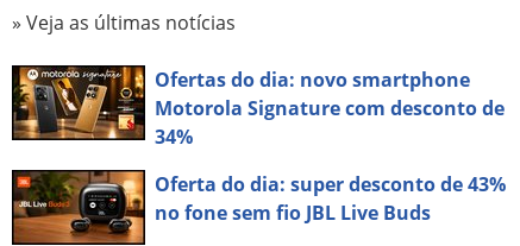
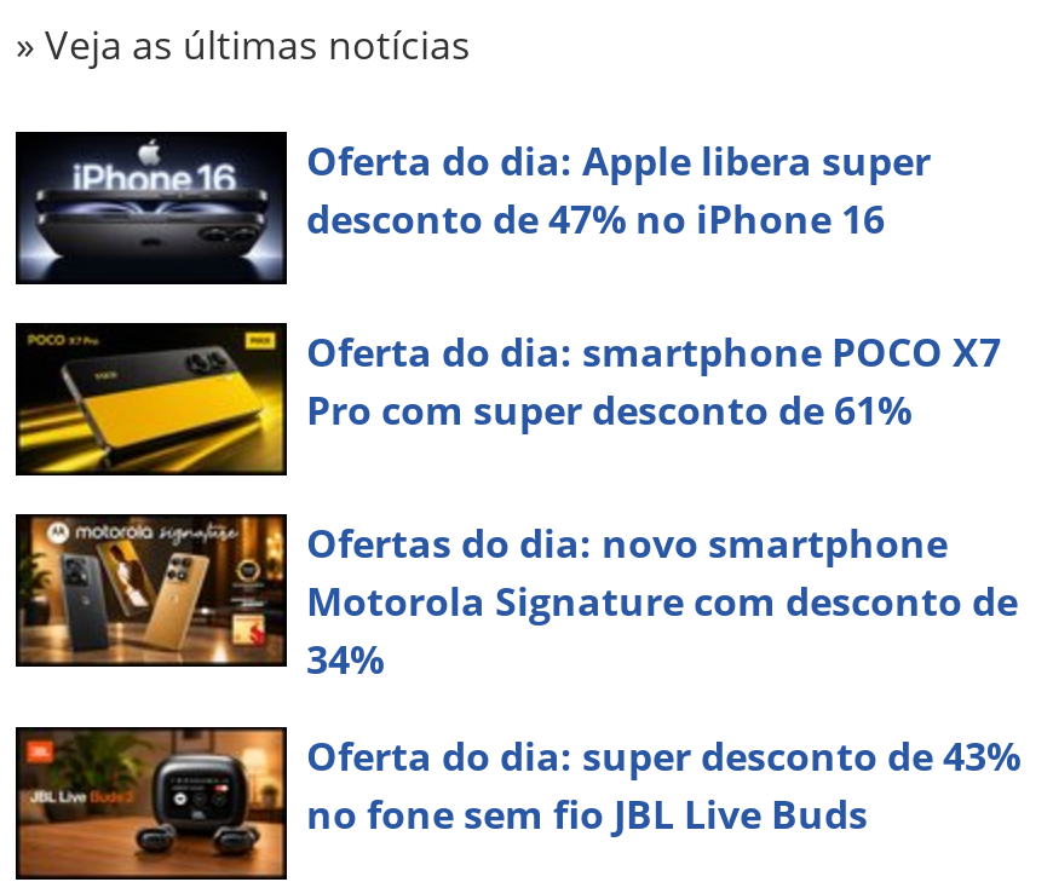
+ [image]

+ [image]
+ Oferta do dia: Apple libera super
+ desconto de 47% no iPhone 16
+ Oferta do dia: smartphone POCO X7
+ Pro com super desconto de 61%
